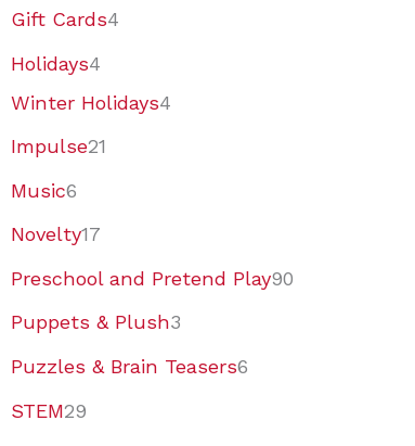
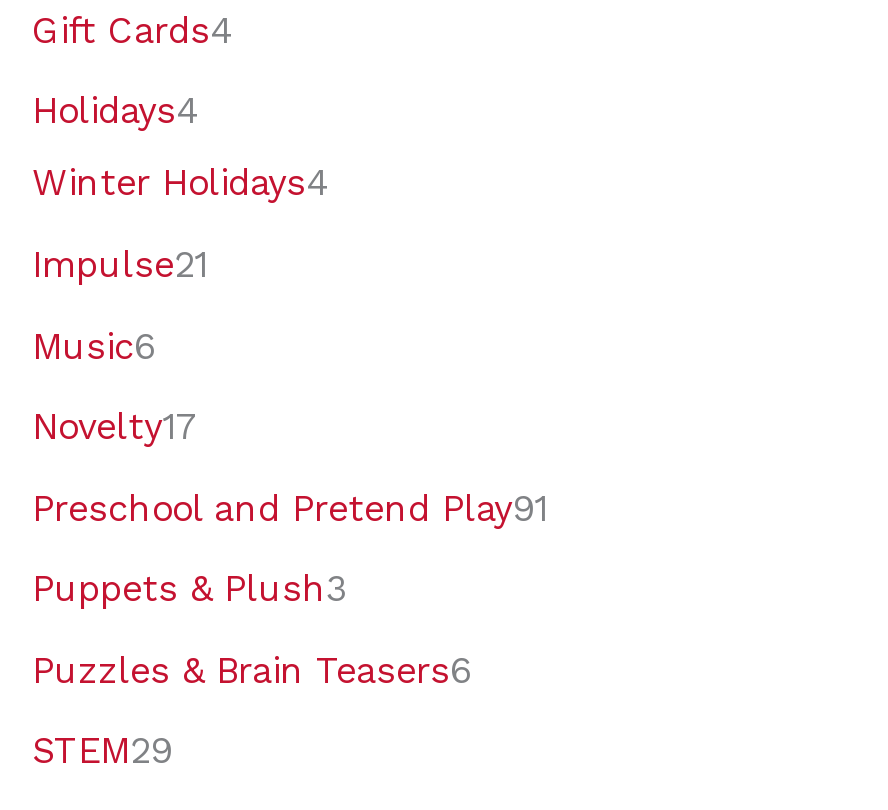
- Preschool and Pretend Play90
+ Preschool and Pretend Play91
